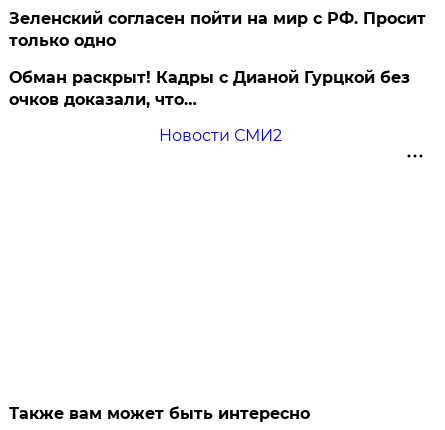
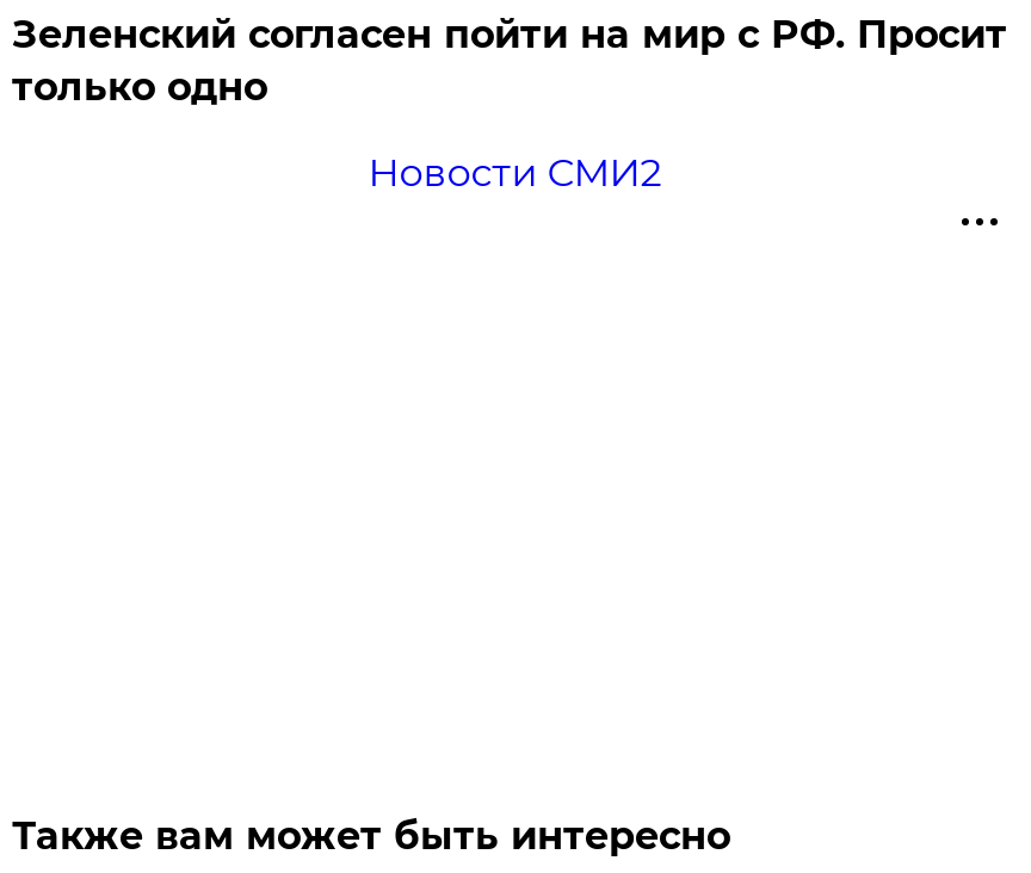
- Обман раскрыт! Кадры с Дианой Гурцкой без
- очков доказали, что…
